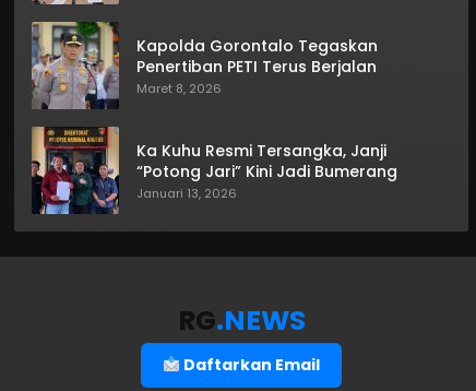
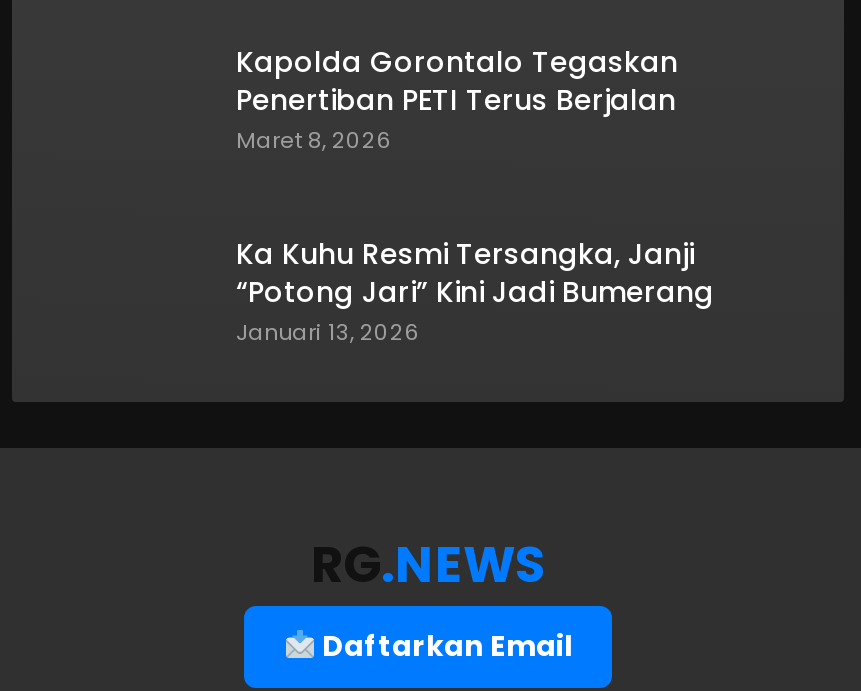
- [image]

- [image]
